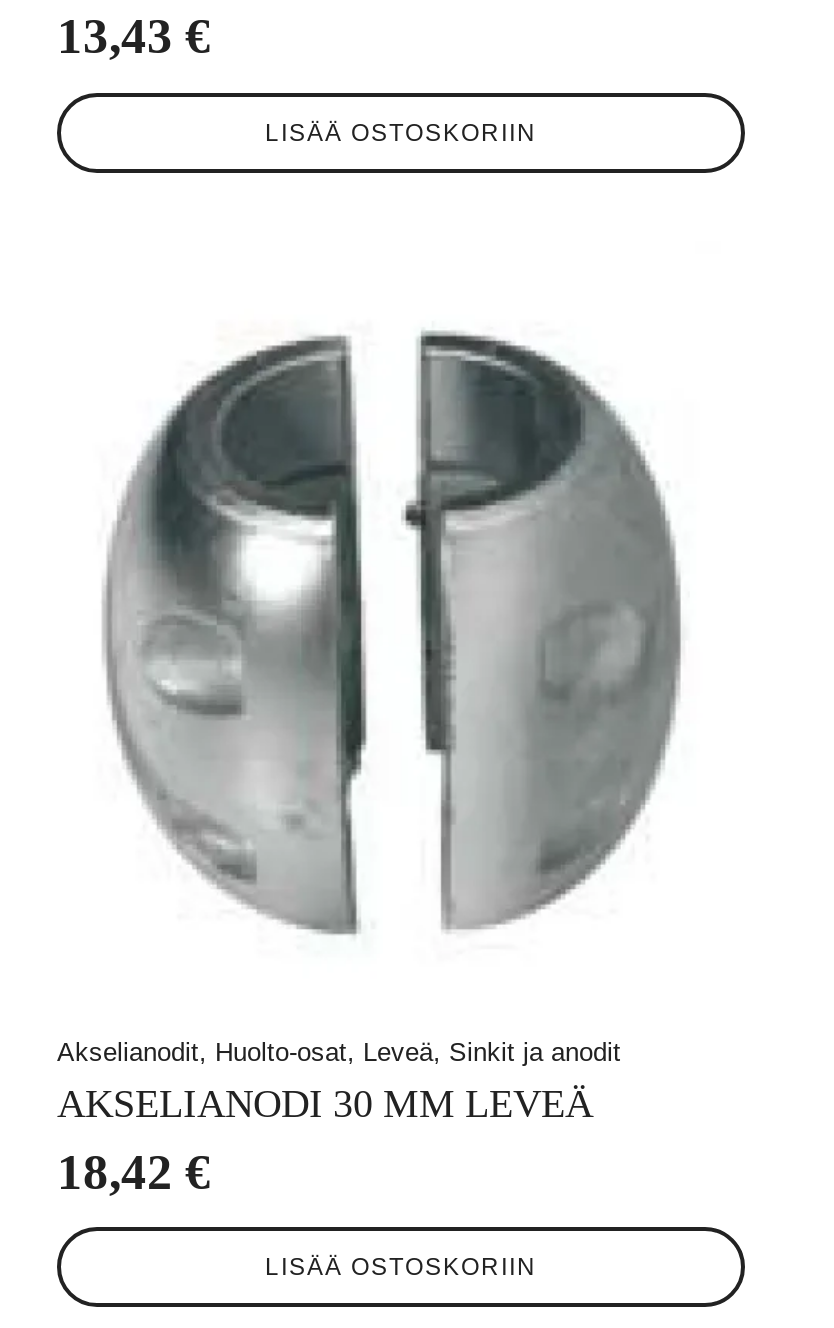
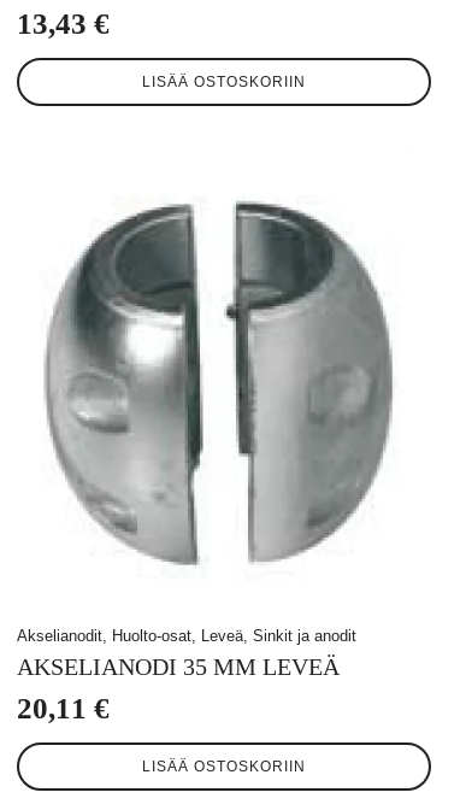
- AKSELIANODI 30 MM LEVEÄ
+ AKSELIANODI 35 MM LEVEÄ

- 18,42 €
+ 20,11 €
